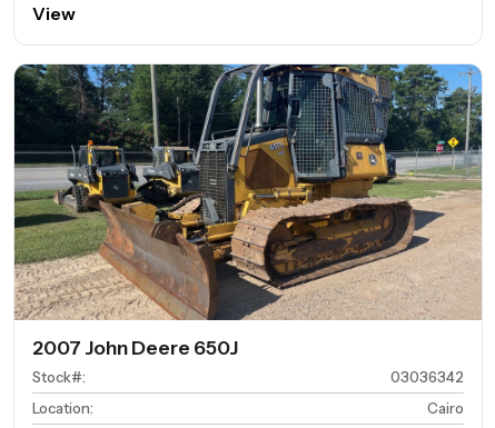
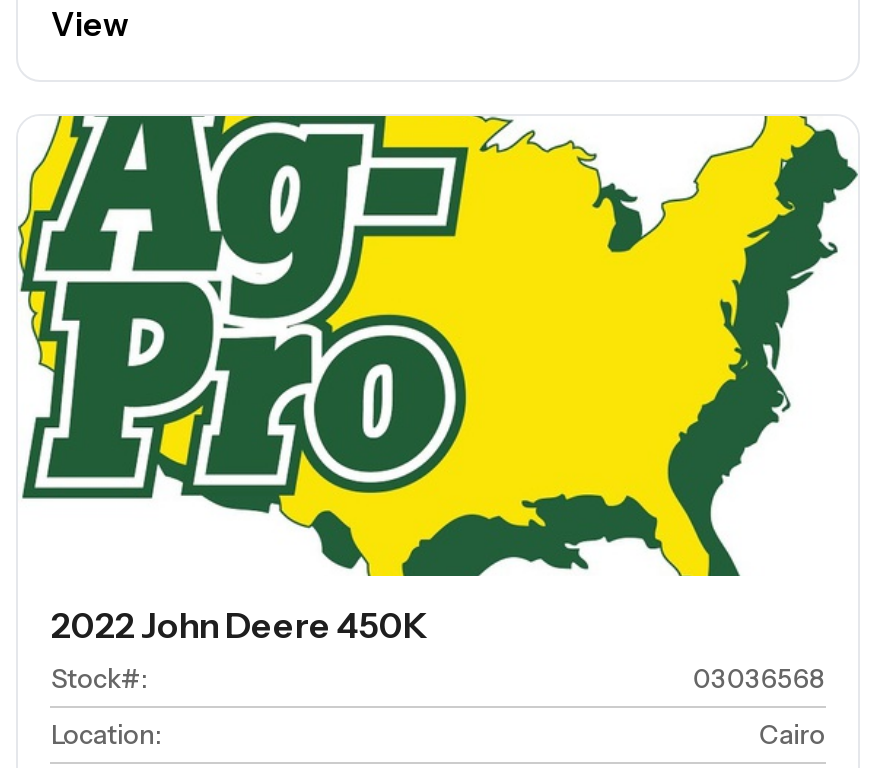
- [image]
- 2007 John Deere 650J
+ [image]
+ 2022 John Deere 450K

- 03036342
+ 03036568
